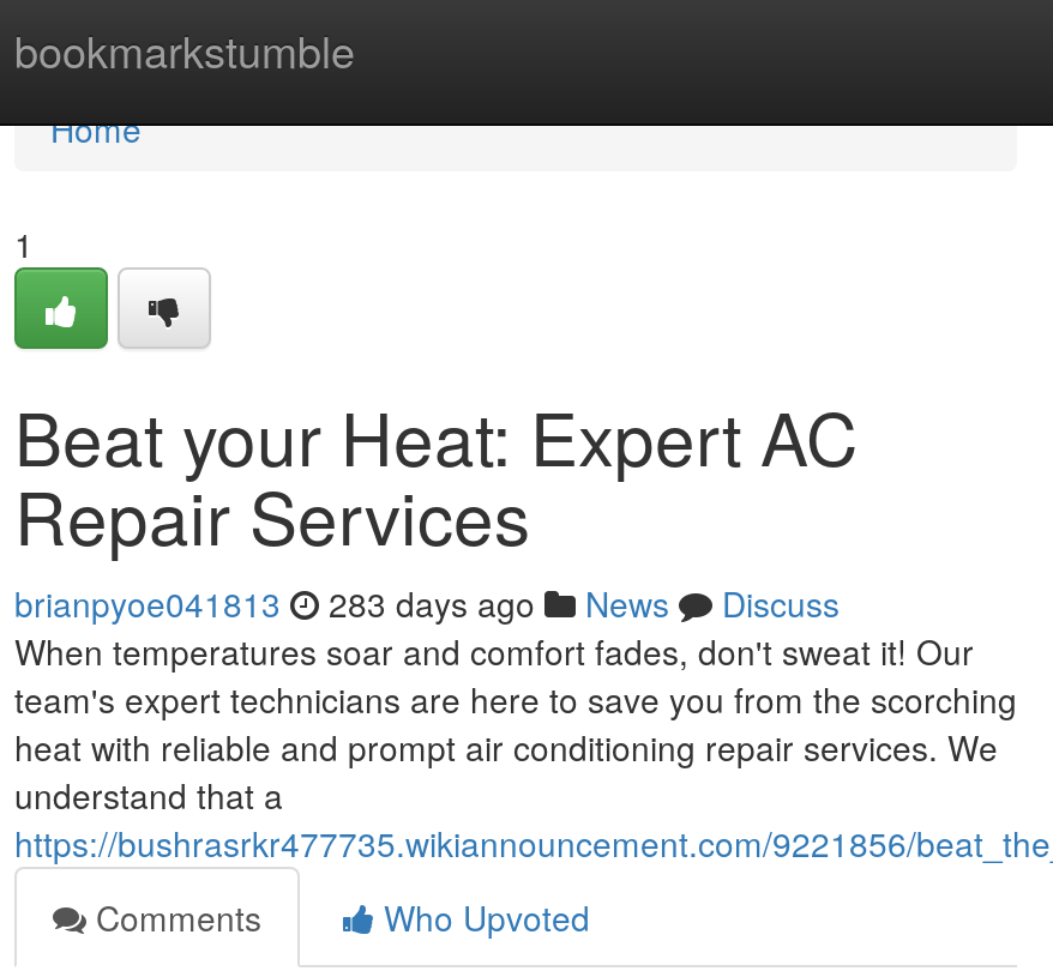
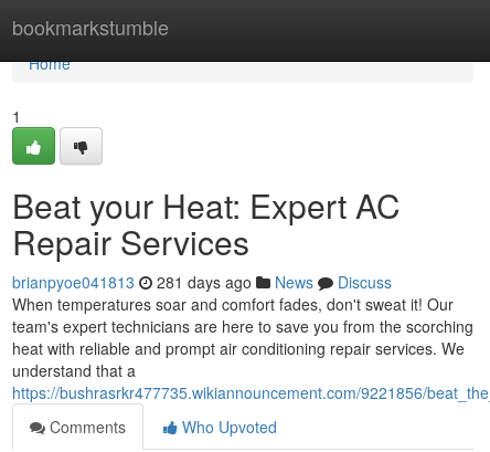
- brianpyoe041813 283 days ago News Discuss
+ brianpyoe041813 281 days ago News Discuss
